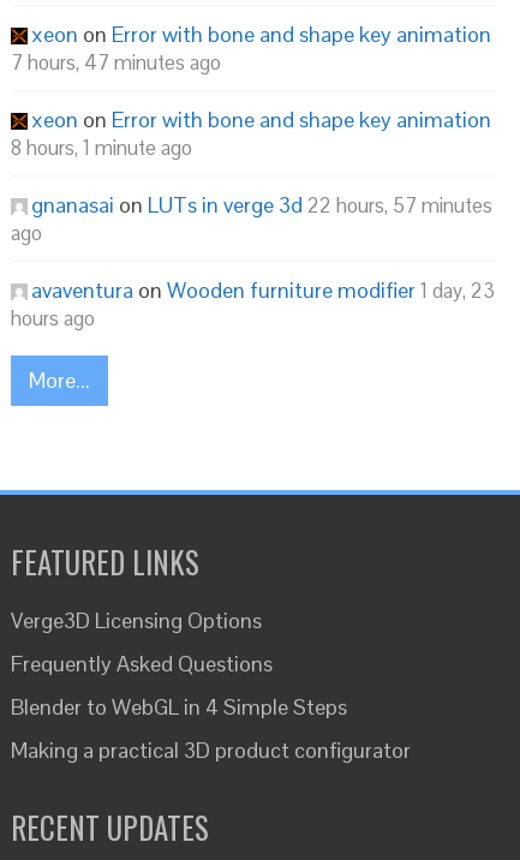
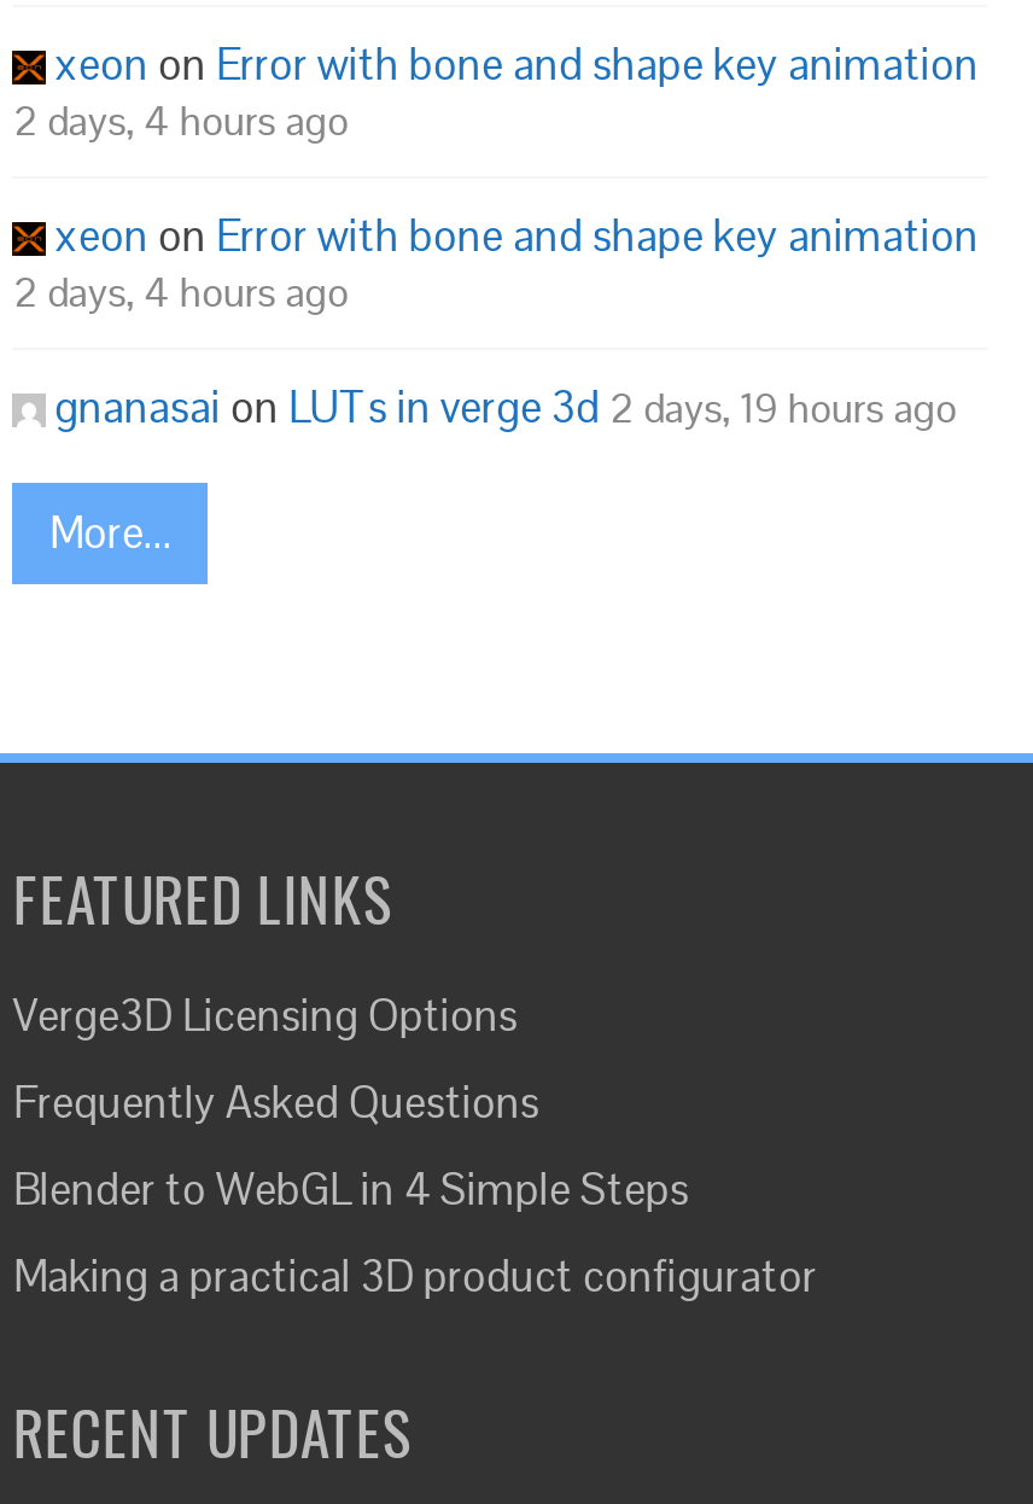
- 7 hours, 47 minutes ago
+ 2 days, 4 hours ago

- 8 hours, 1 minute ago
- gnanasai on LUTs in verge 3d 22 hours, 57 minutes
- ago
- avaventura on Wooden furniture modifier 1 day, 23
- hours ago
+ 2 days, 4 hours ago
+ gnanasai on LUTs in verge 3d 2 days, 19 hours ago
